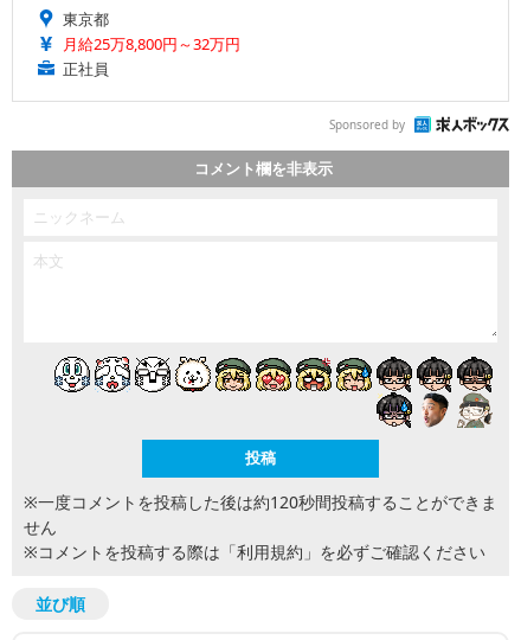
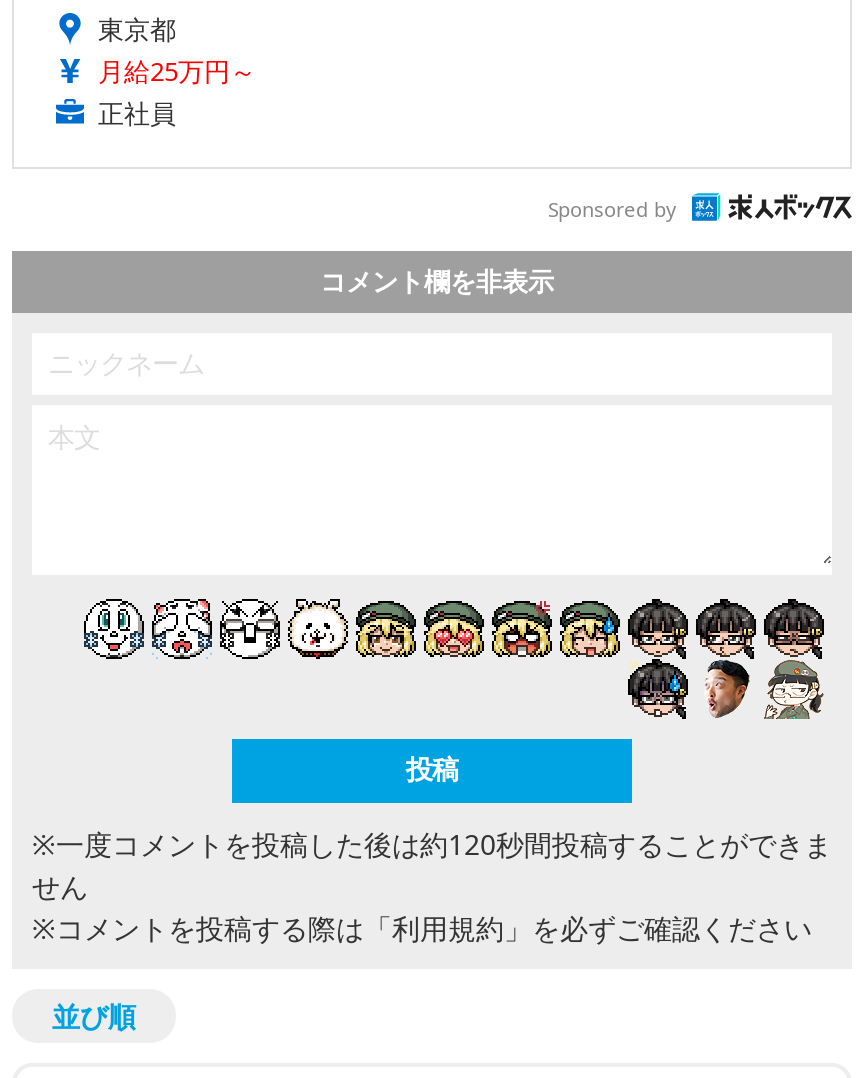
- 月給25万8,800円～32万円
+ 月給25万円～
